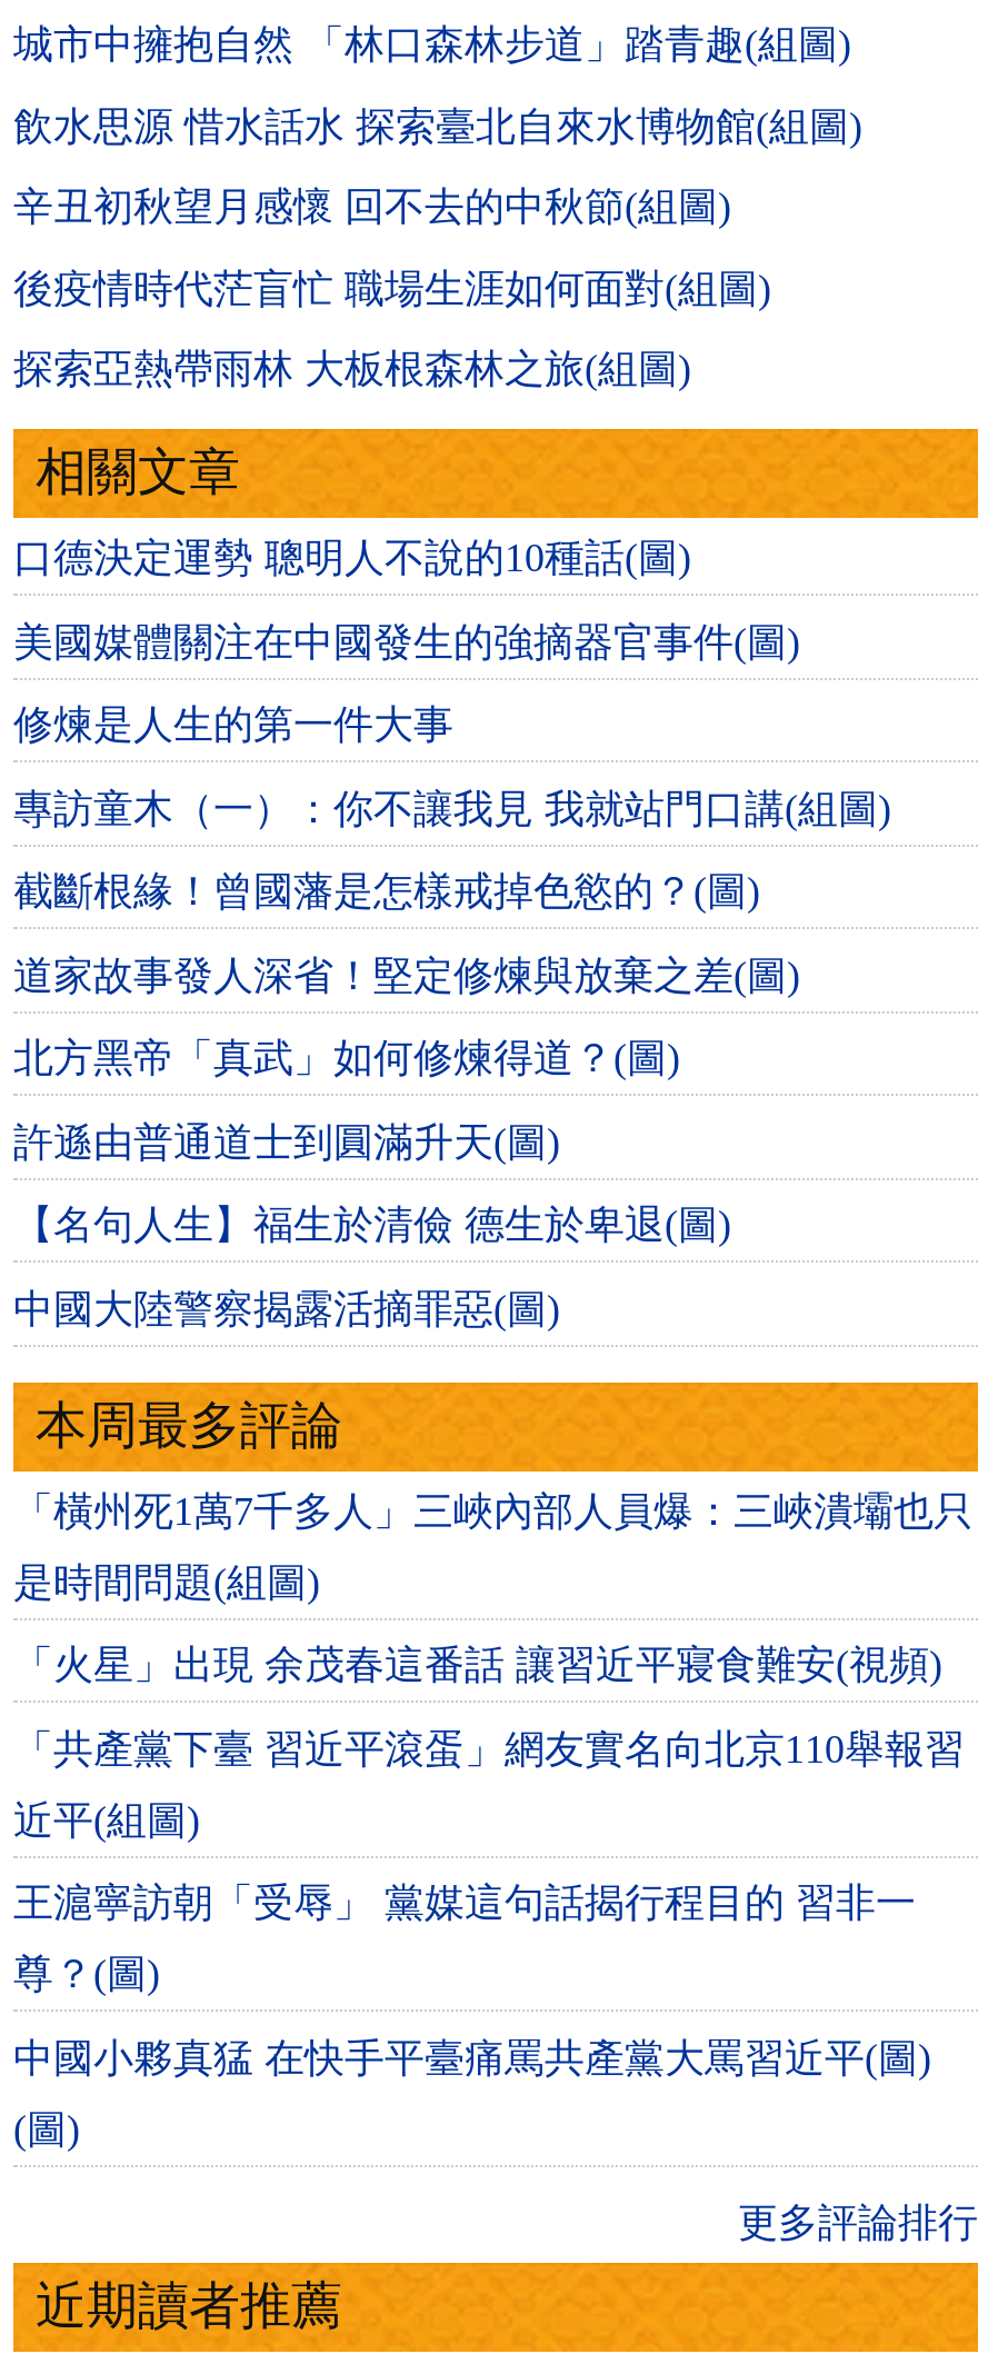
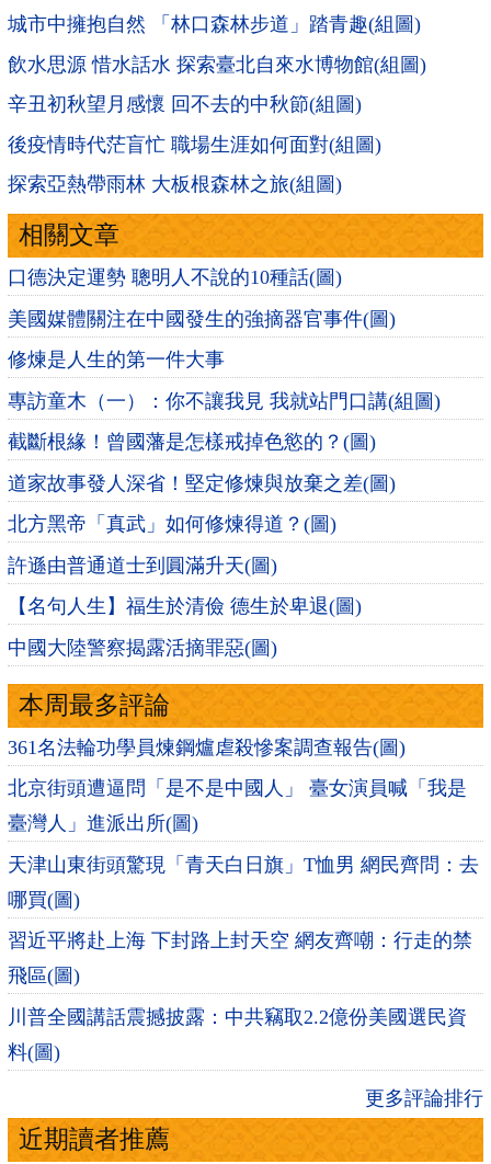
- 「橫州死1萬7千多人」三峽內部人員爆：三峽潰壩也只
+ 361名法輪功學員煉鋼爐虐殺慘案調查報告(圖)

- 是時間問題(組圖)
+ 北京街頭遭逼問「是不是中國人」 臺女演員喊「我是

- 「火星」出現 余茂春這番話 讓習近平寢食難安(視頻)
+ 臺灣人」進派出所(圖)

- 「共產黨下臺 習近平滾蛋」網友實名向北京110舉報習
+ 天津山東街頭驚現「青天白日旗」T恤男 網民齊問：去

- 近平(組圖)
+ 哪買(圖)

- 王滬寧訪朝「受辱」 黨媒這句話揭行程目的 習非一
+ 習近平將赴上海 下封路上封天空 網友齊嘲：行走的禁

- 尊？(圖)
+ 飛區(圖)

- 中國小夥真猛 在快手平臺痛罵共產黨大罵習近平(圖)
+ 川普全國講話震撼披露：中共竊取2.2億份美國選民資

- (圖)
+ 料(圖)
